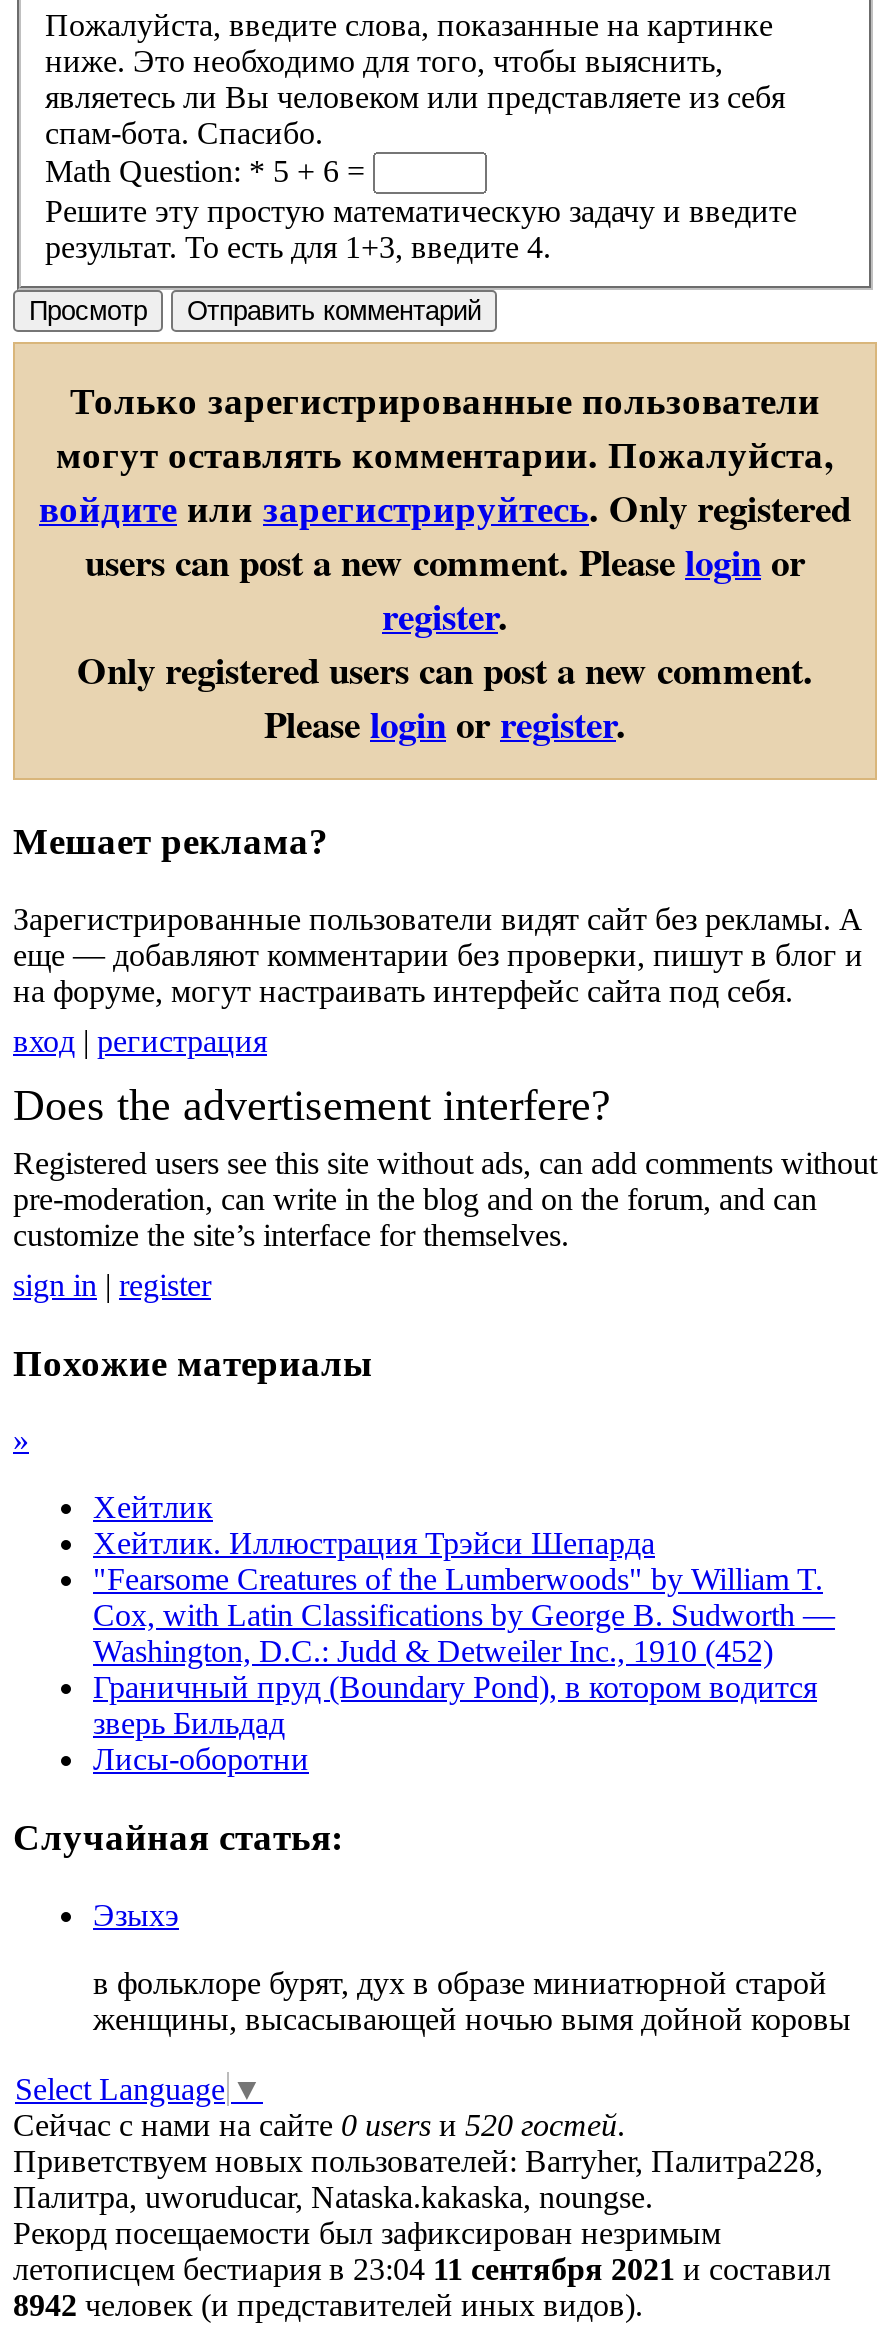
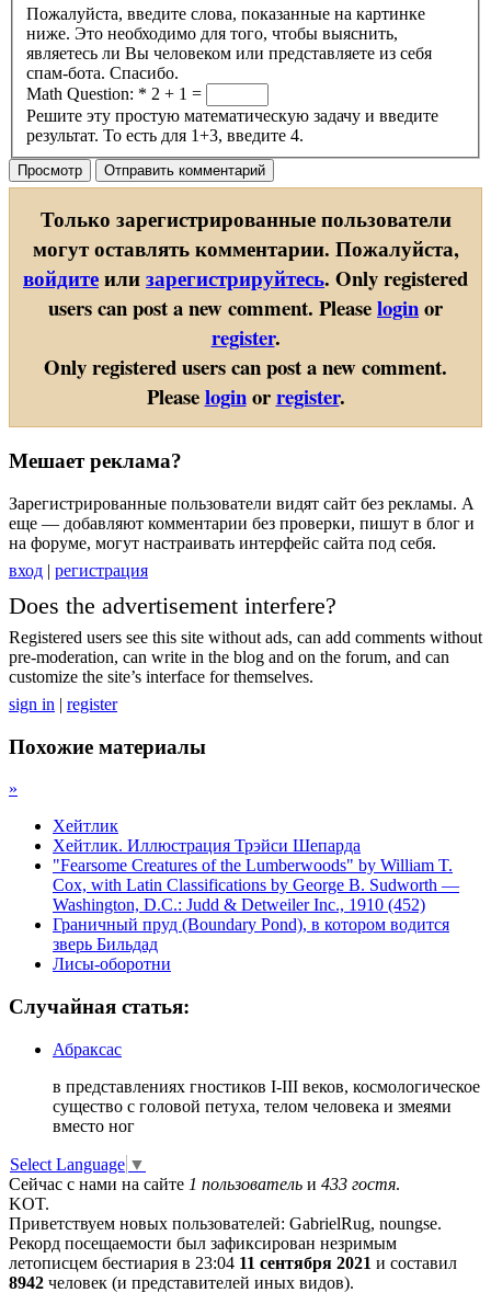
- Math Question: * 5 + 6 =
+ Math Question: * 2 + 1 =

- Эзыхэ
+ Абраксас

- в фольклоре бурят, дух в образе миниатюрной старой
- женщины, высасывающей ночью вымя дойной коровы
+ в представлениях гностиков I-III веков, космологическое
+ существо с головой петуха, телом человека и змеями
+ вместо ног

- Сейчас с нами на сайте 0 users и 520 гостей.
- Приветствуем новых пользователей: Barryher, Палитра228,
- Палитра, uworuducar, Nataska.kakaska, noungse.
+ Сейчас с нами на сайте 1 пользователь и 433 гостя.
+ KOT.
+ Приветствуем новых пользователей: GabrielRug, noungse.
